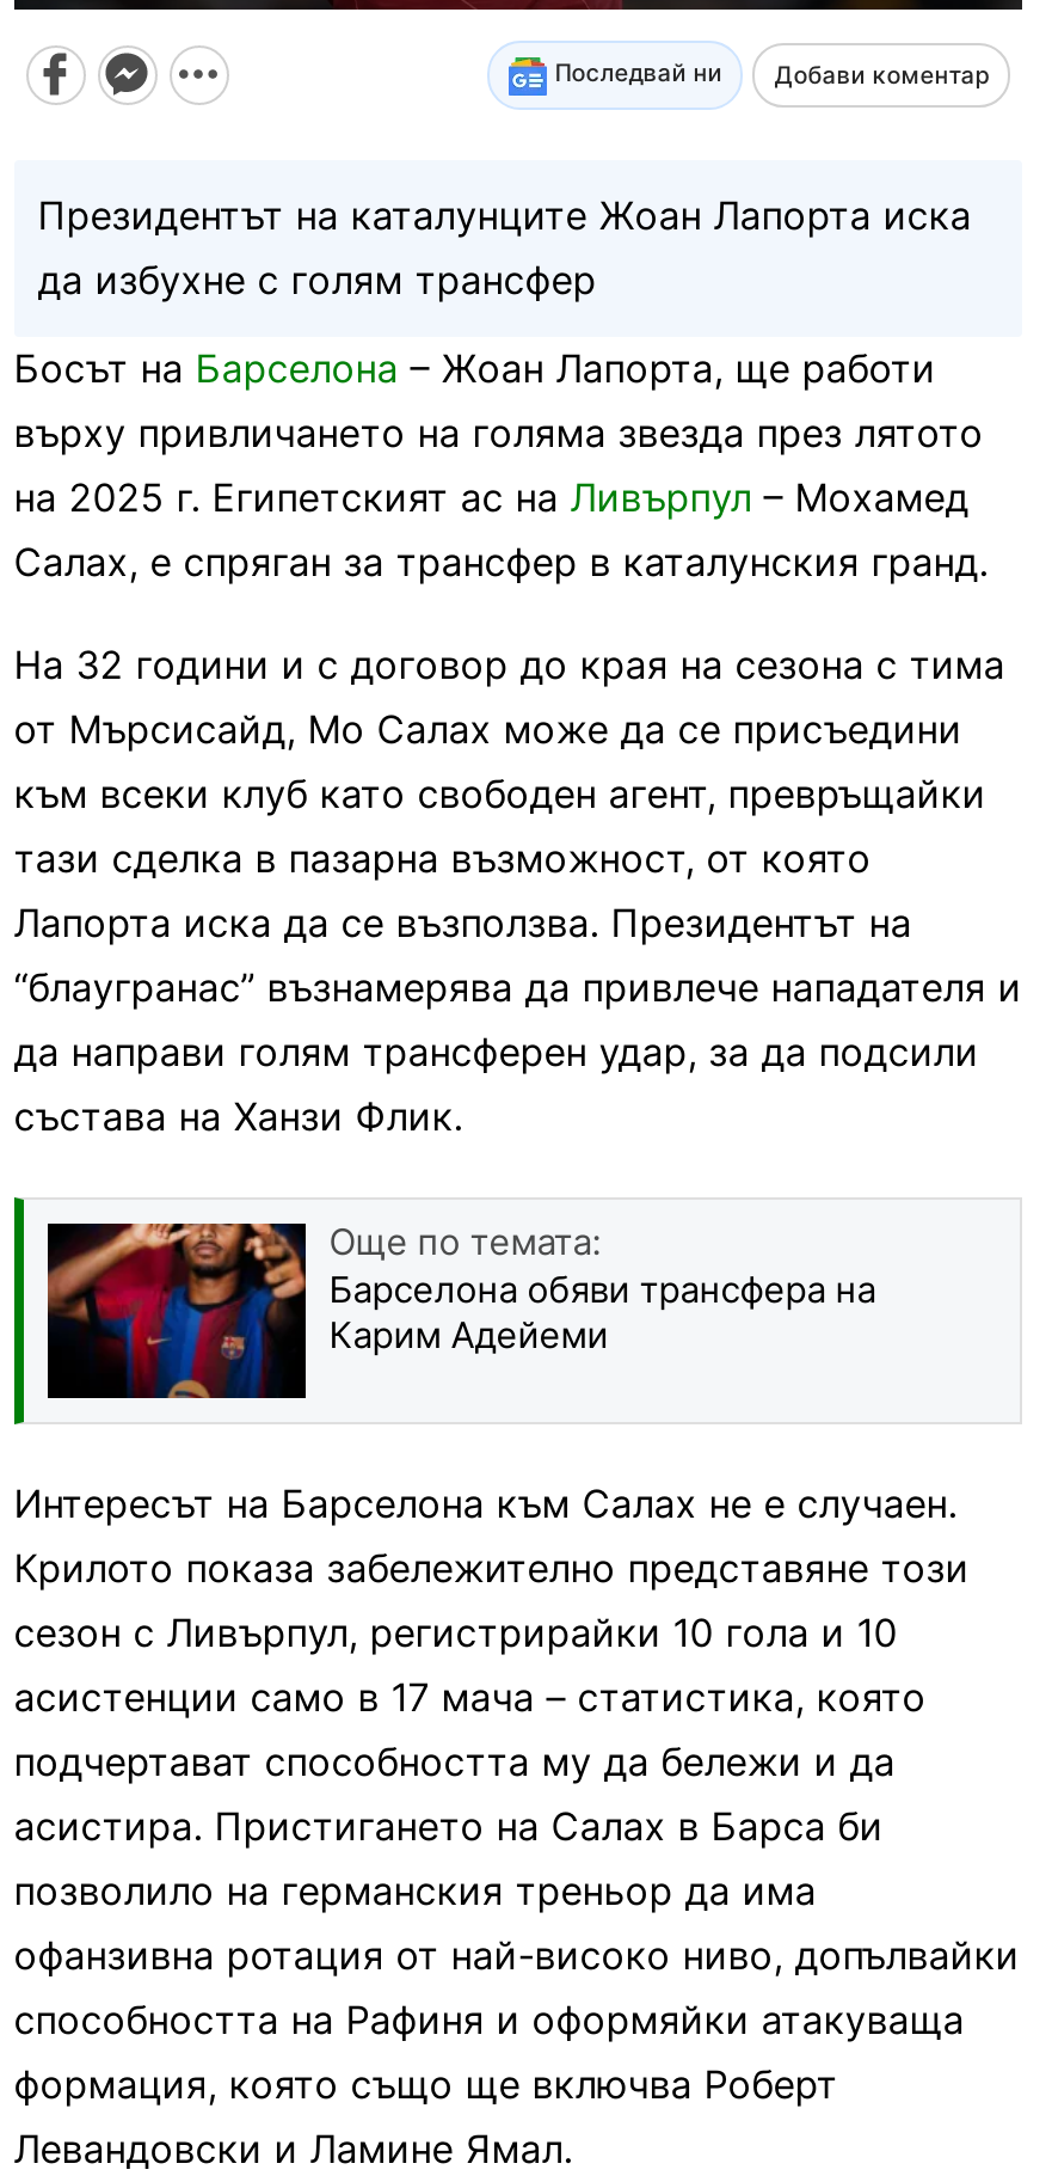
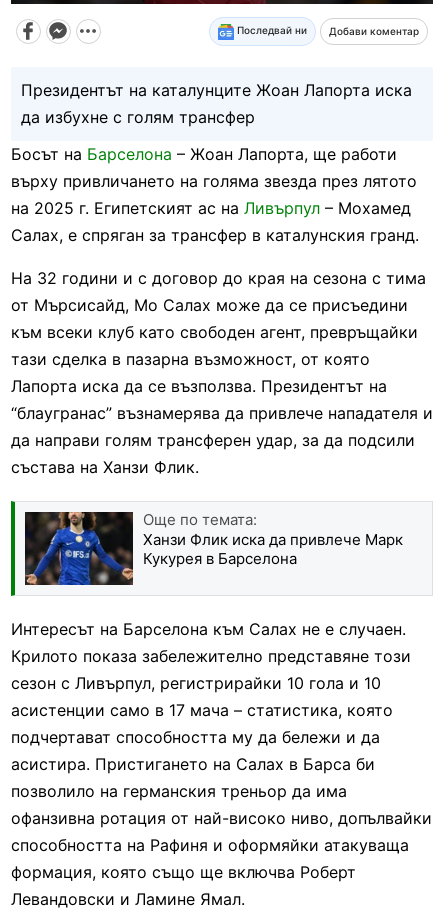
- [image]
- Барселона обяви трансфера на
- Карим Адейеми
+ [image]
+ Ханзи Флик иска да привлече Марк
+ Кукурея в Барселона
